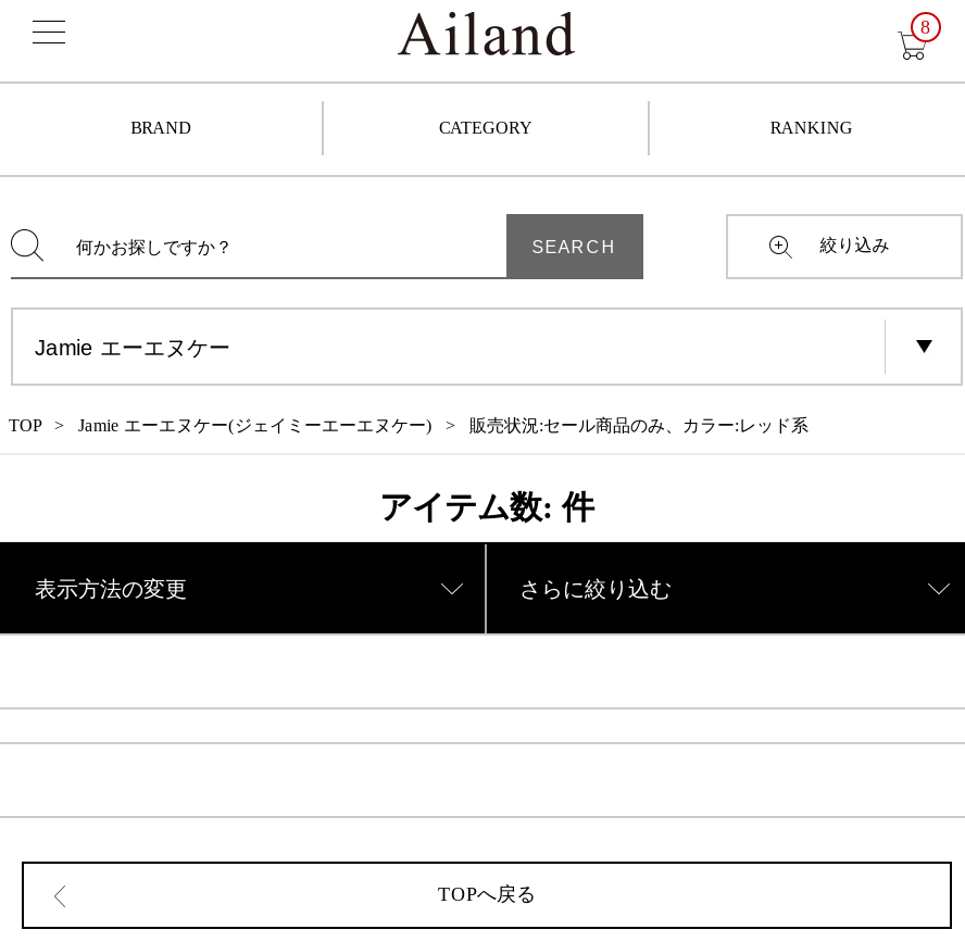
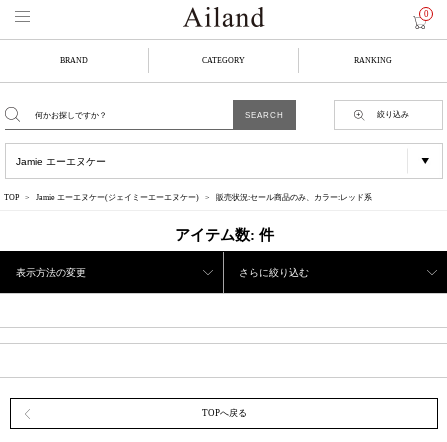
- 8
+ 0
